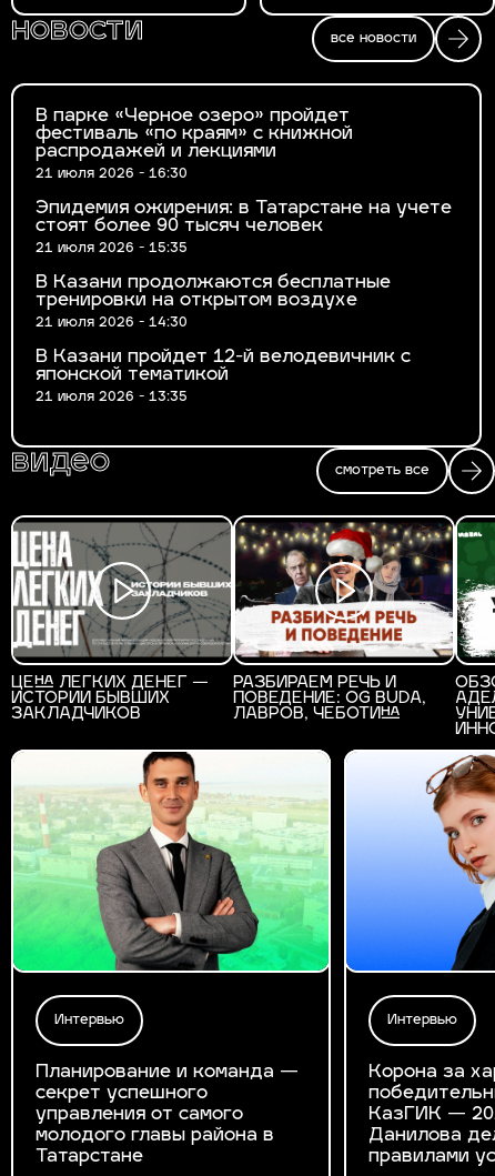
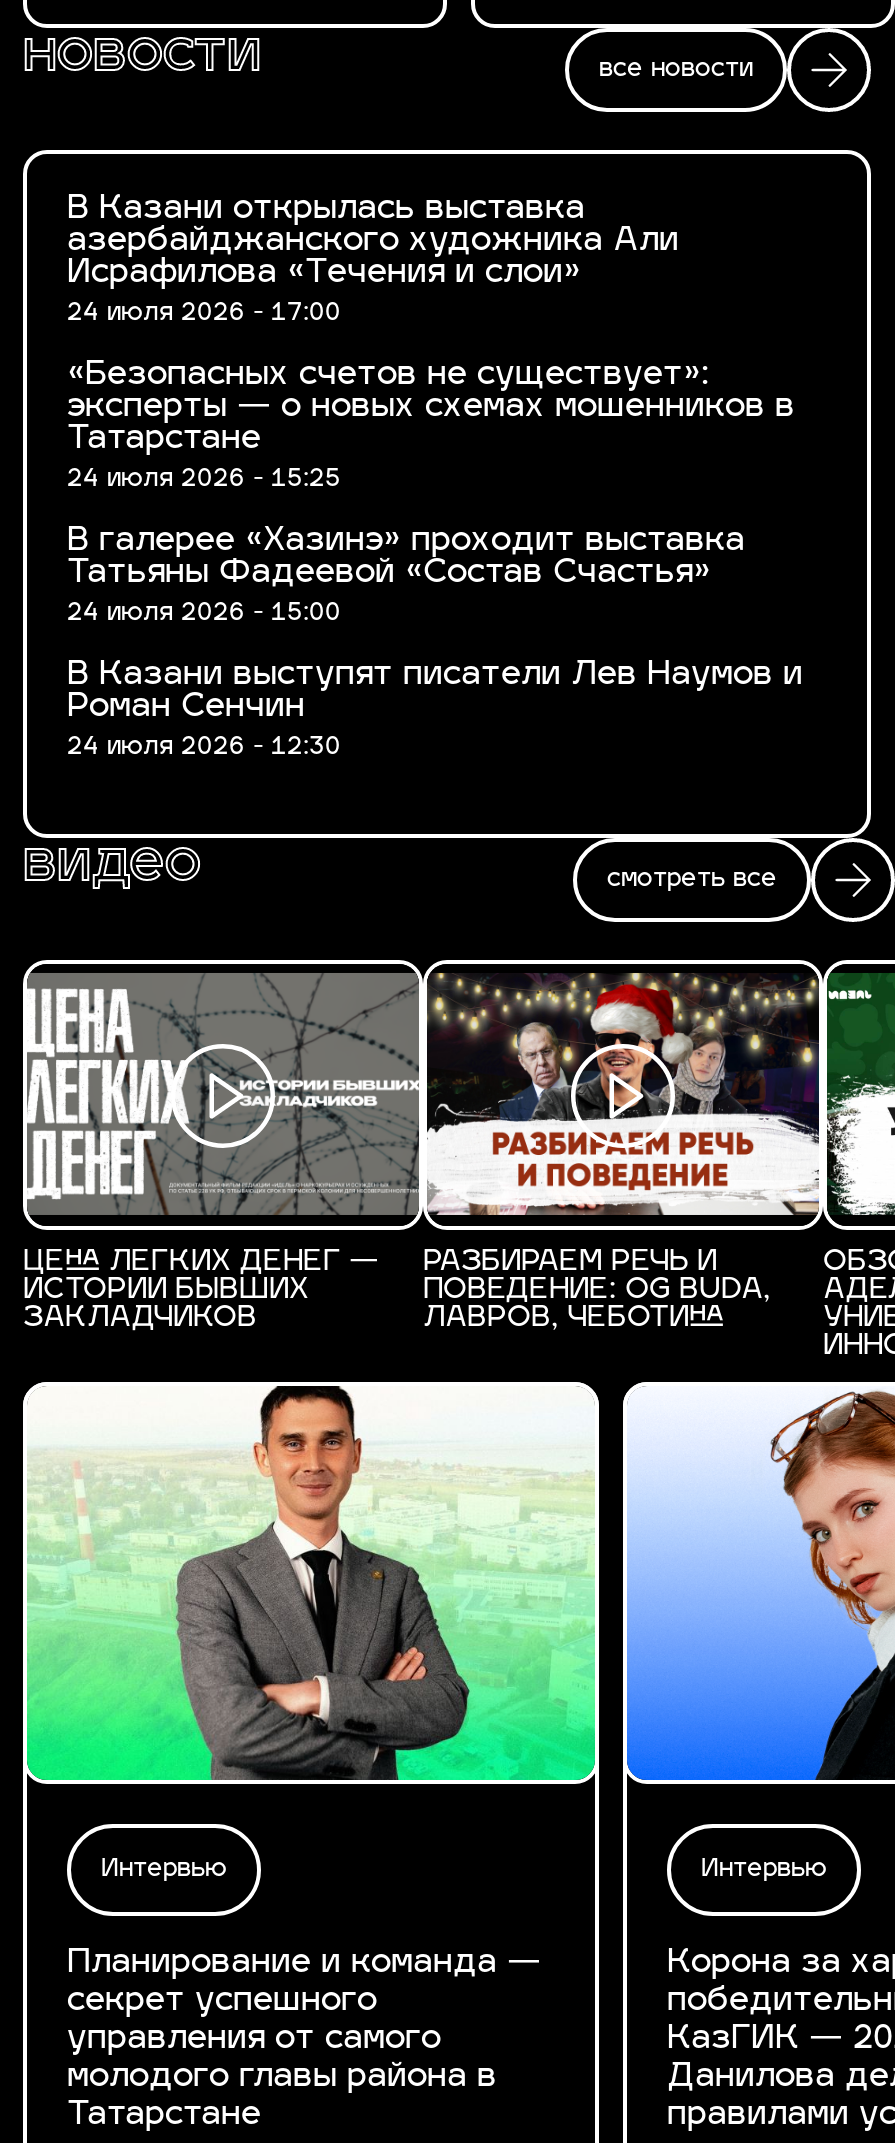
- В парке «Черное озеро» пройдет
- фестиваль «по краям» с книжной
- распродажей и лекциями
- 21 июля 2026 - 16:30
+ В Казани открылась выставка
+ азербайджанского художника Али
+ Исрафилова «Течения и слои»
+ 24 июля 2026 - 17:00

- Эпидемия ожирения: в Татарстане на учете
- стоят более 90 тысяч человек
- 21 июля 2026 - 15:35
+ «Безопасных счетов не существует»:
+ эксперты — о новых схемах мошенников в
+ Татарстане
+ 24 июля 2026 - 15:25

- В Казани продолжаются бесплатные
- тренировки на открытом воздухе
- 21 июля 2026 - 14:30
+ В галерее «Хазинэ» проходит выставка
+ Татьяны Фадеевой «Состав Счастья»
+ 24 июля 2026 - 15:00

- В Казани пройдет 12-й велодевичник с
- японской тематикой
- 21 июля 2026 - 13:35
+ В Казани выступят писатели Лев Наумов и
+ Роман Сенчин
+ 24 июля 2026 - 12:30
